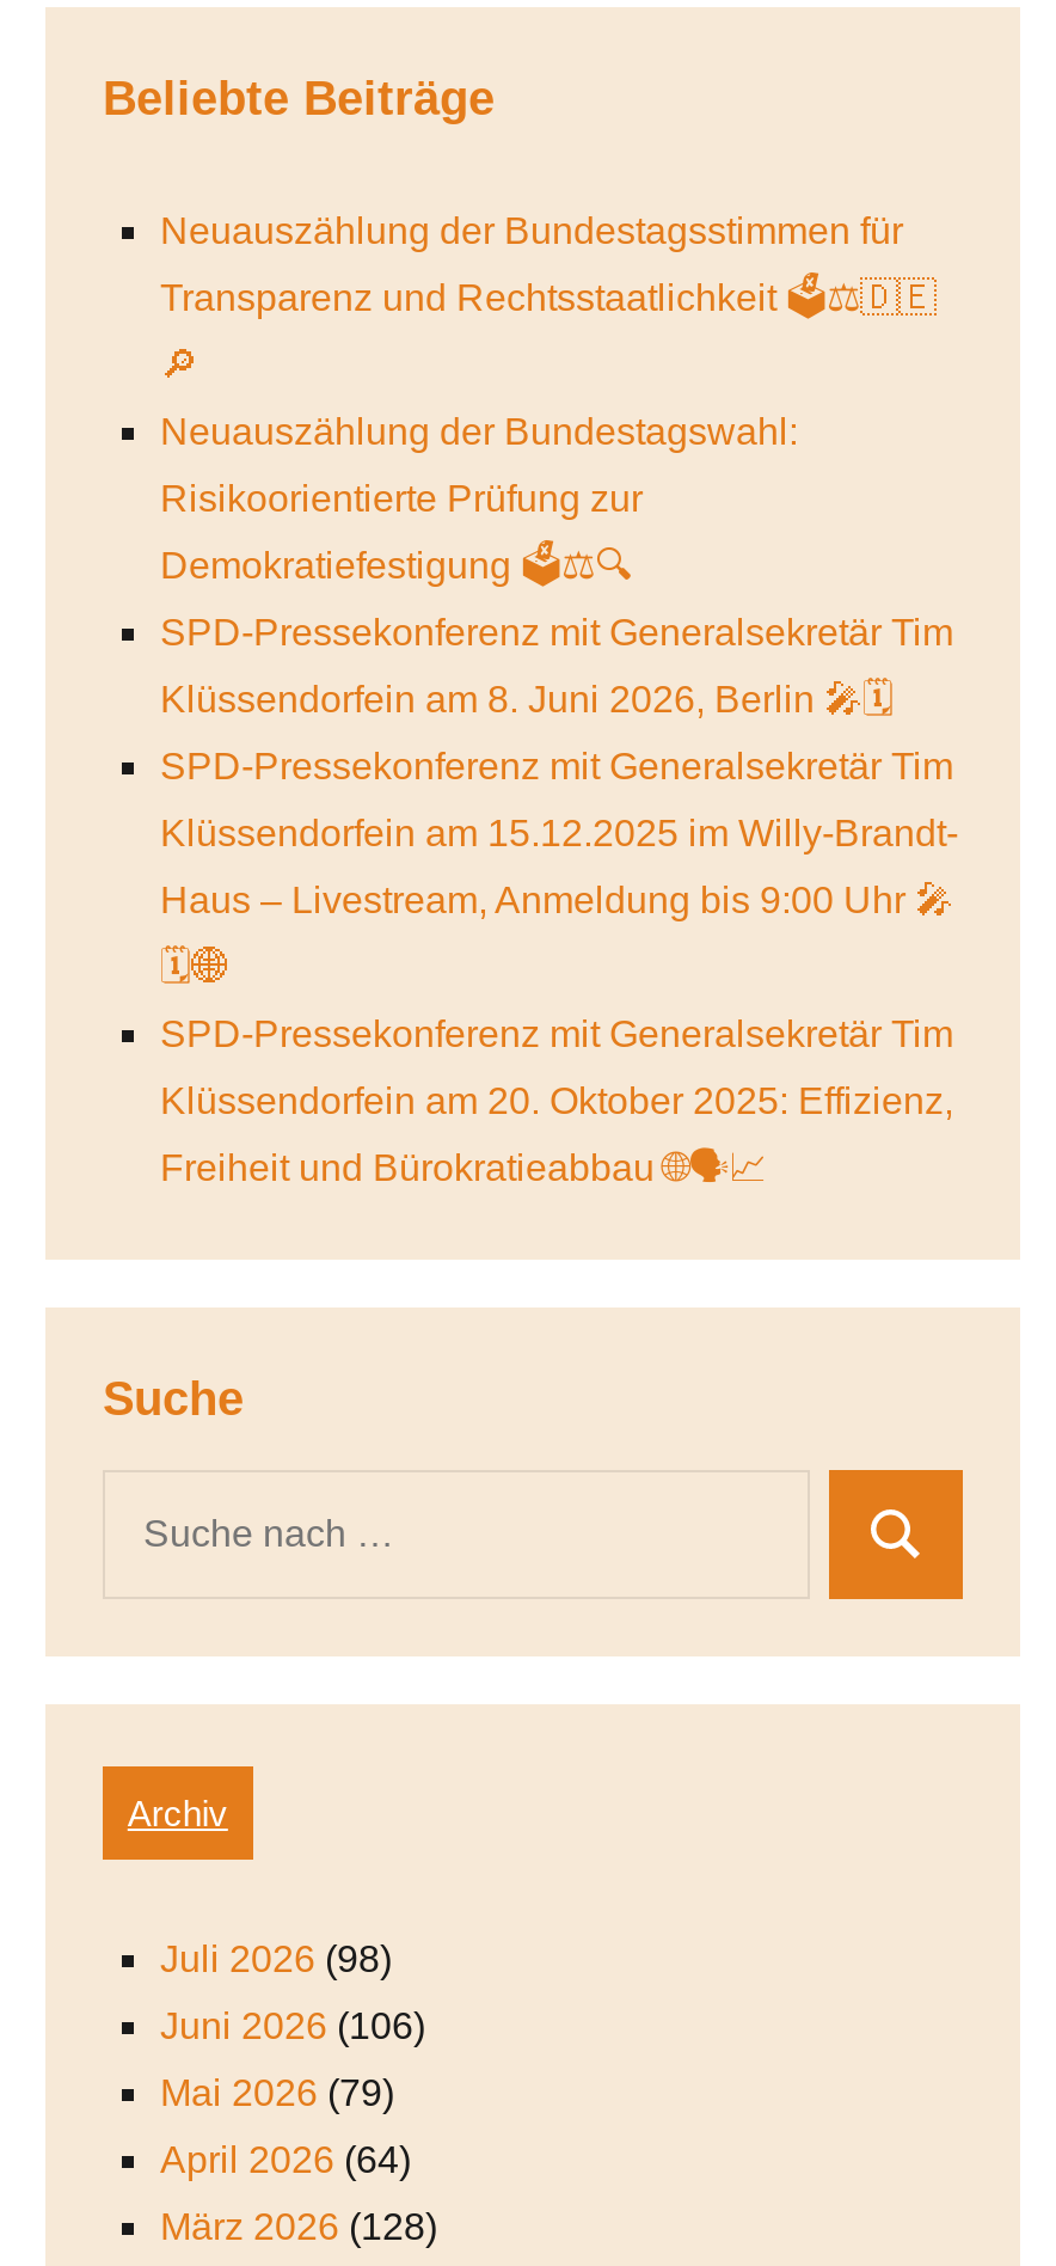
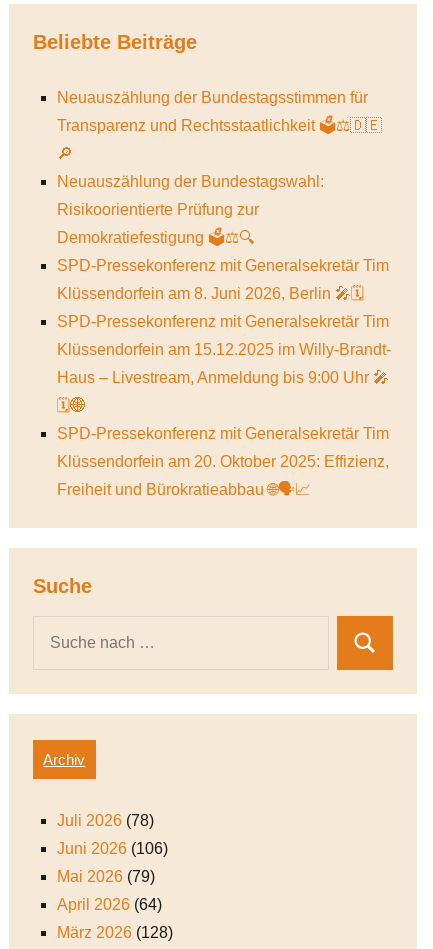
- Juli 2026 (98)
+ Juli 2026 (78)
